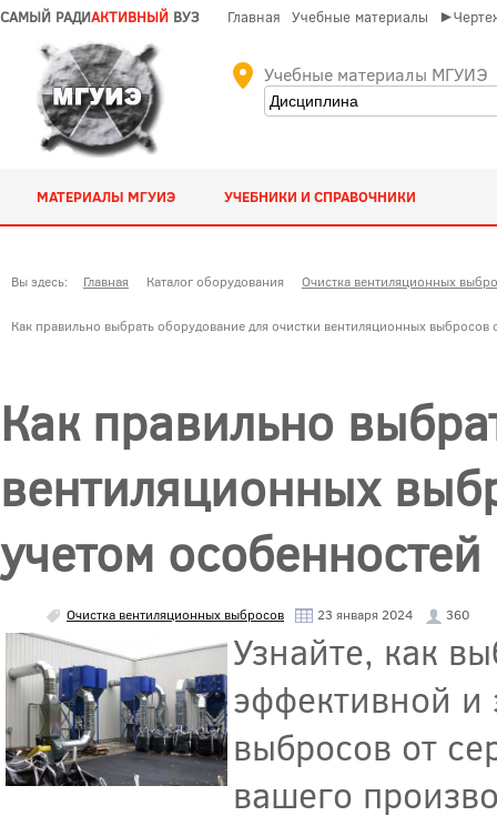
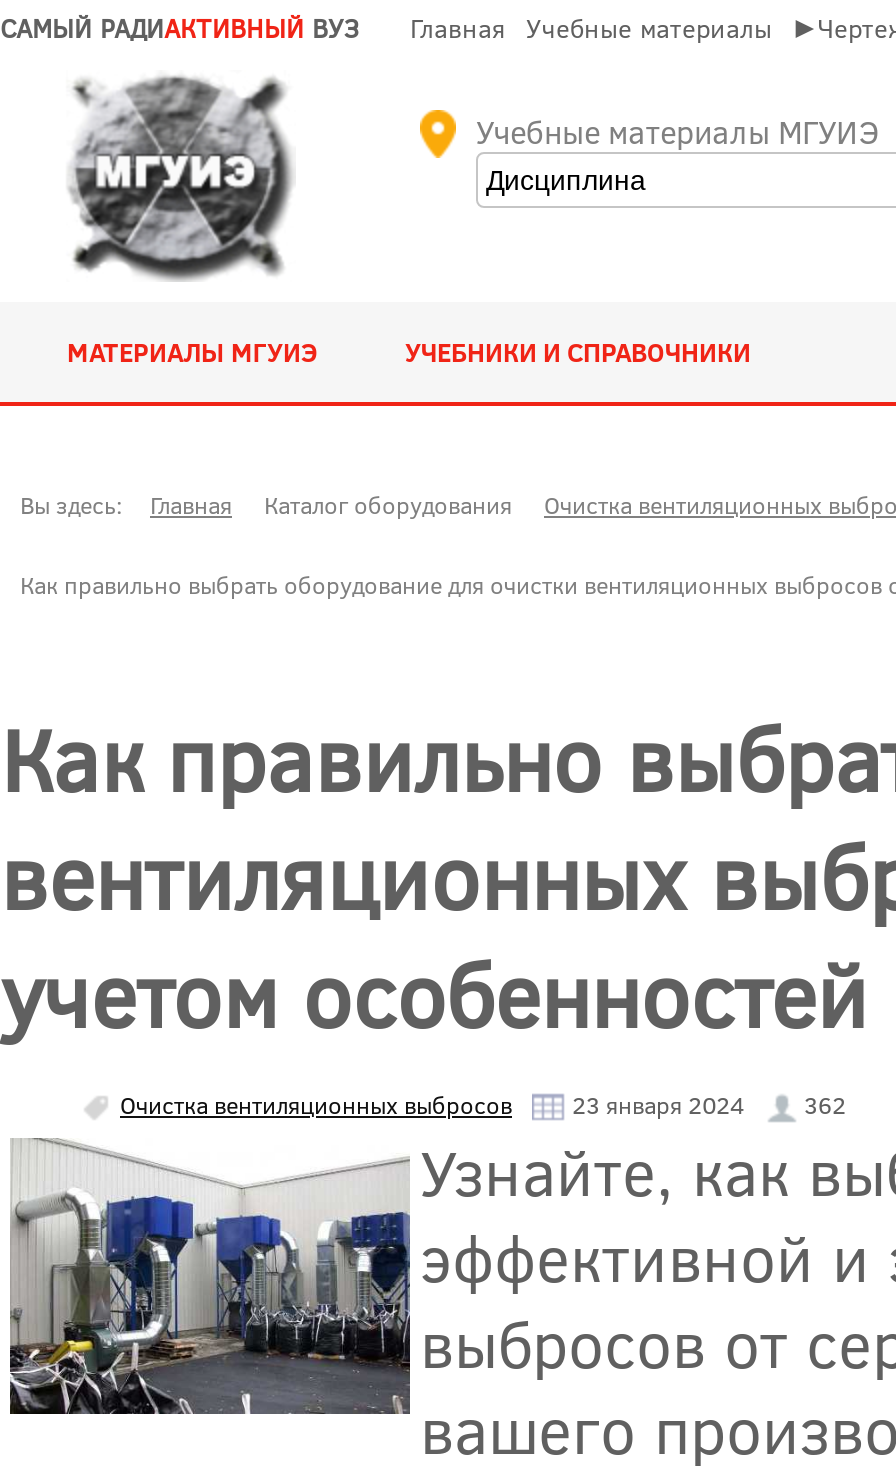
- Очистка вентиляционных выбросов 23 января 2024 360
+ Очистка вентиляционных выбросов 23 января 2024 362
